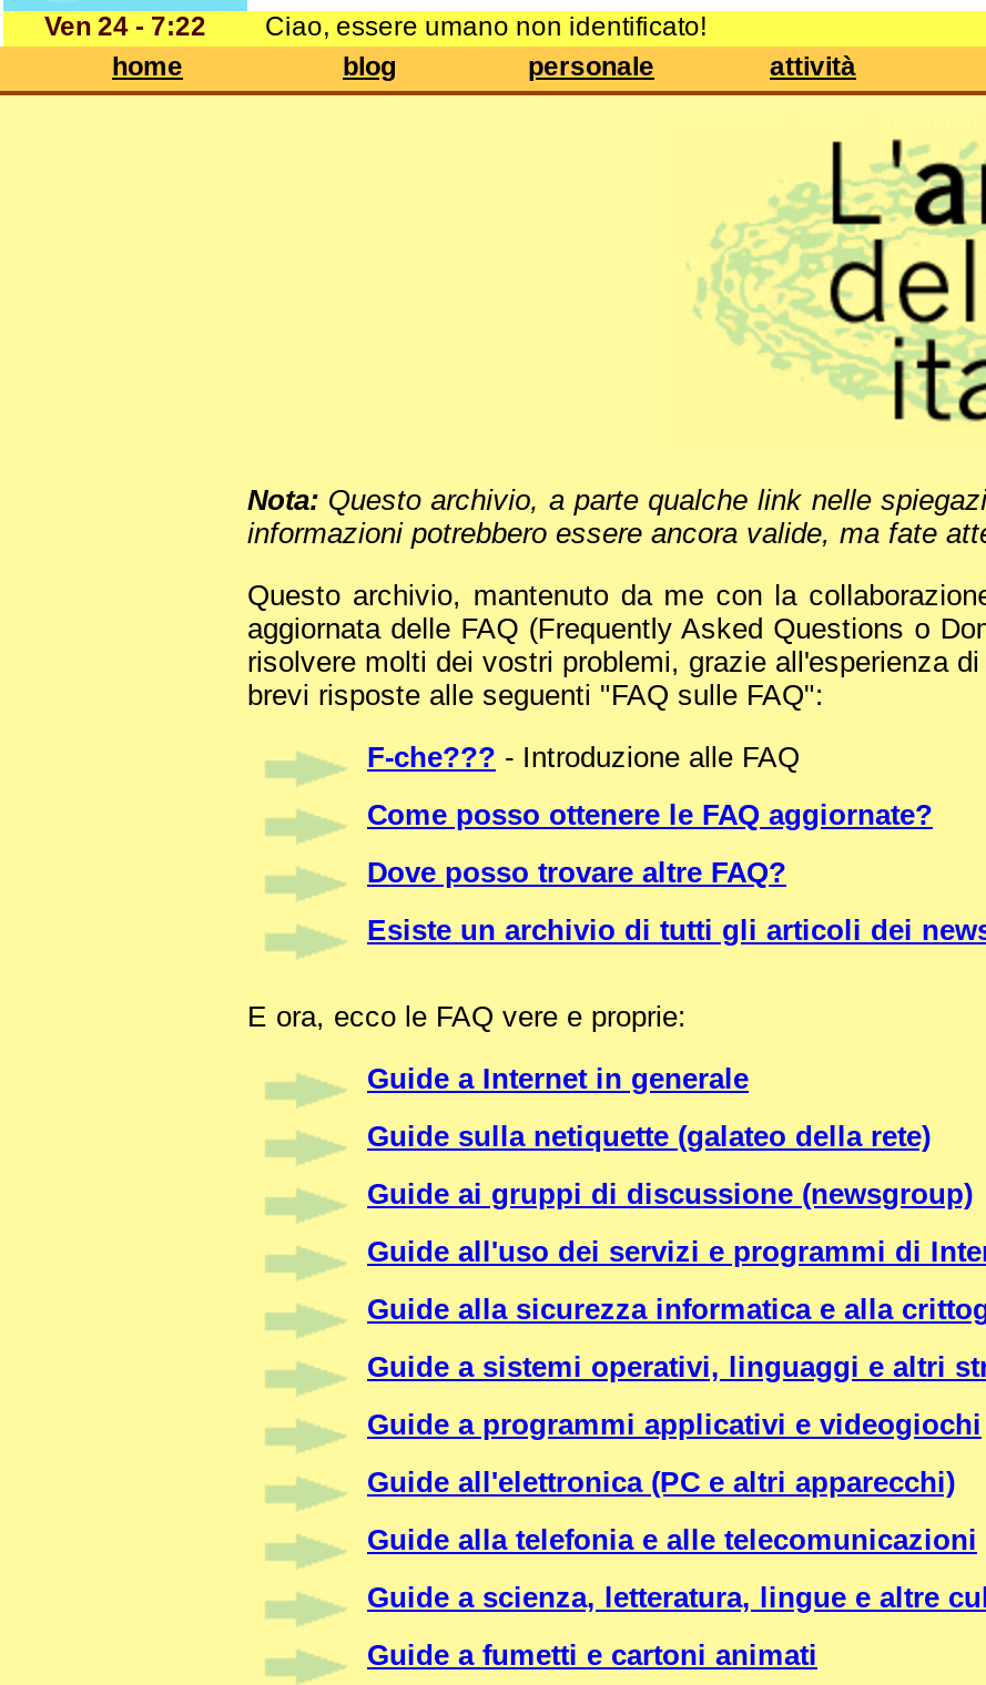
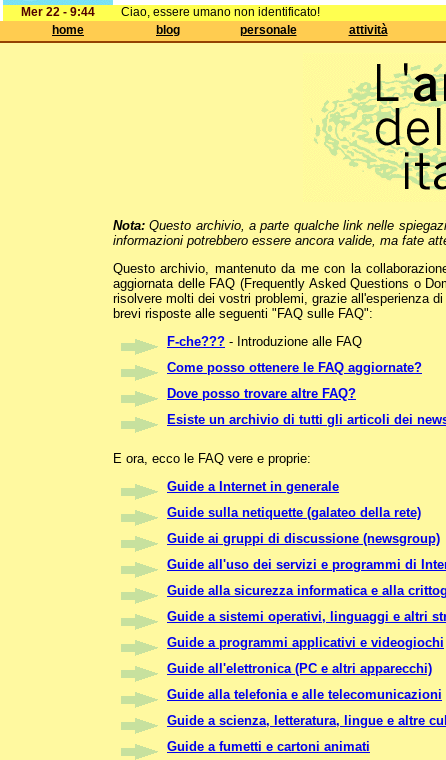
- Ven 24 - 7:22 Ciao, essere umano non identificato!
+ Mer 22 - 9:44 Ciao, essere umano non identificato!
